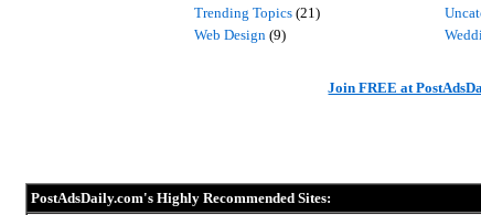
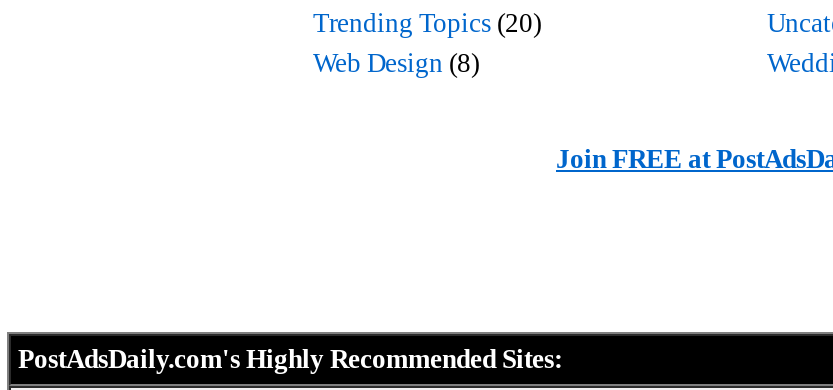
- Trending Topics (21)
+ Trending Topics (20)

- Web Design (9)
+ Web Design (8)
